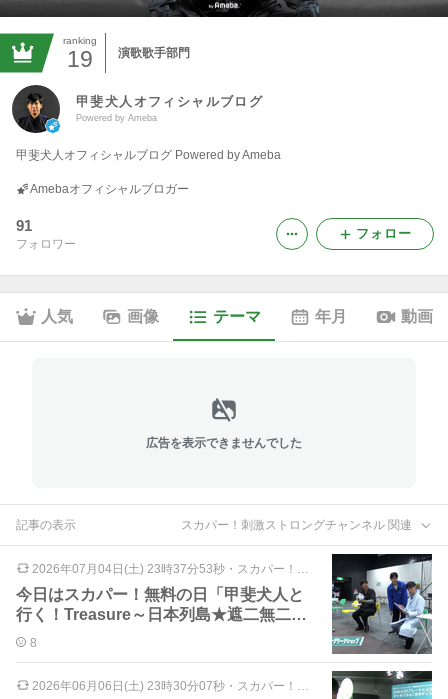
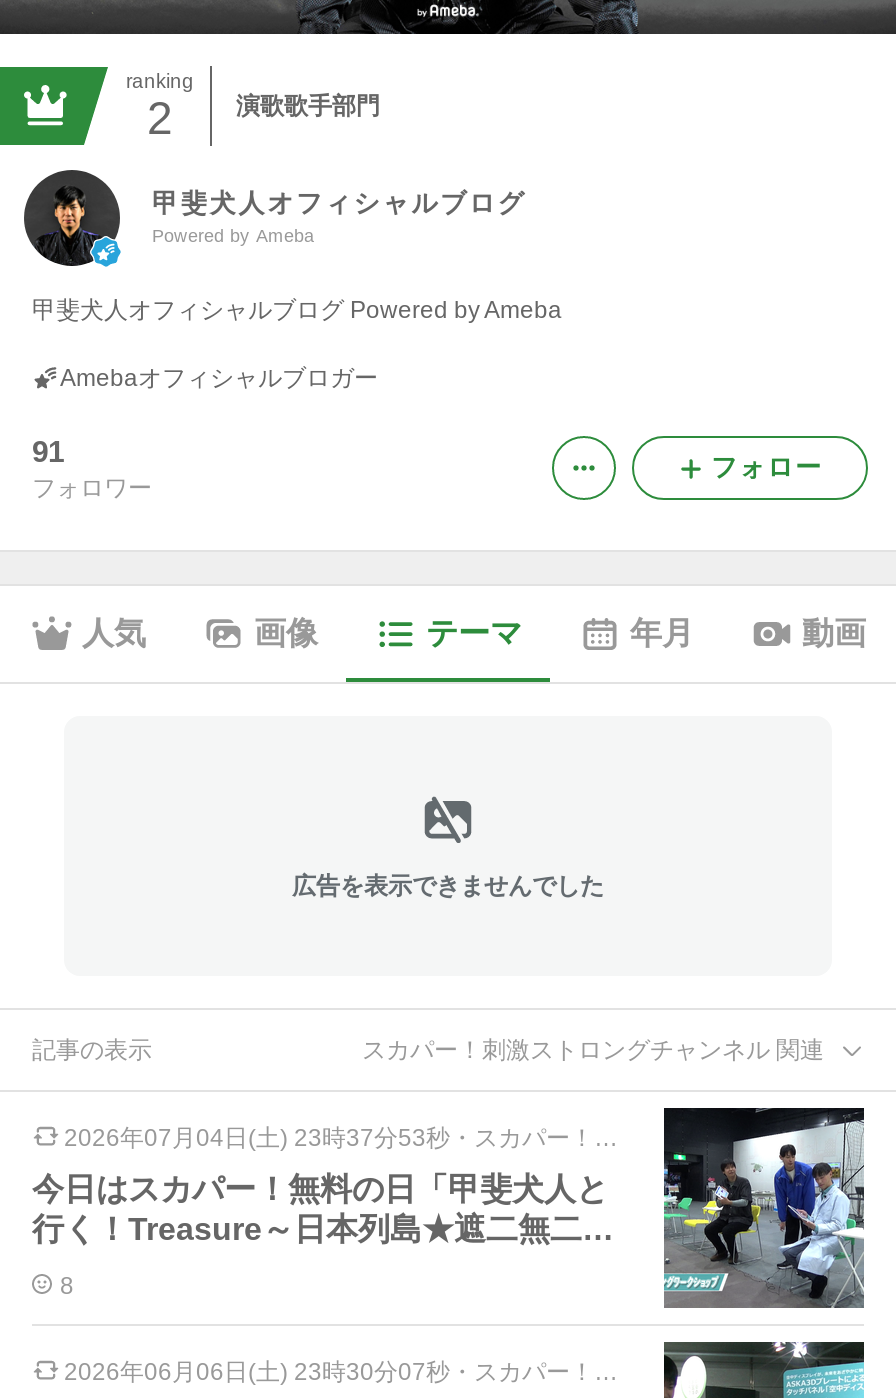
- 19
+ 2
